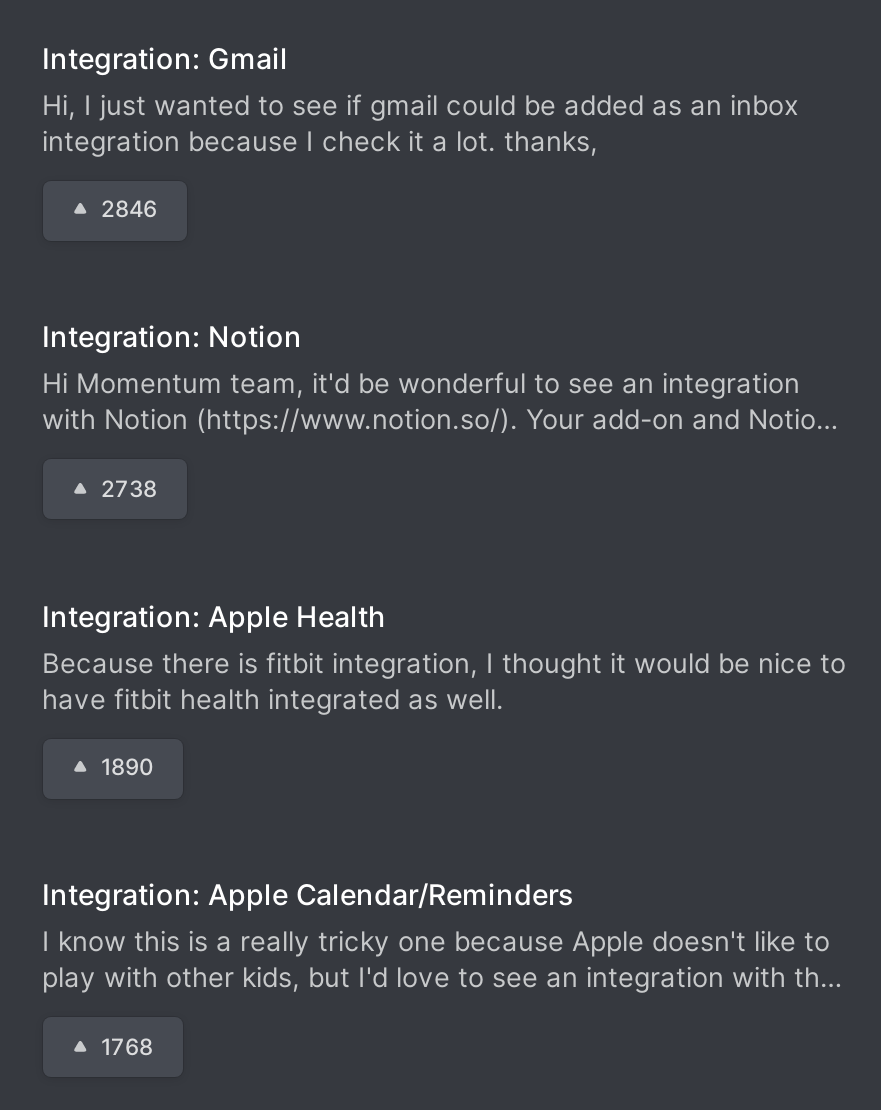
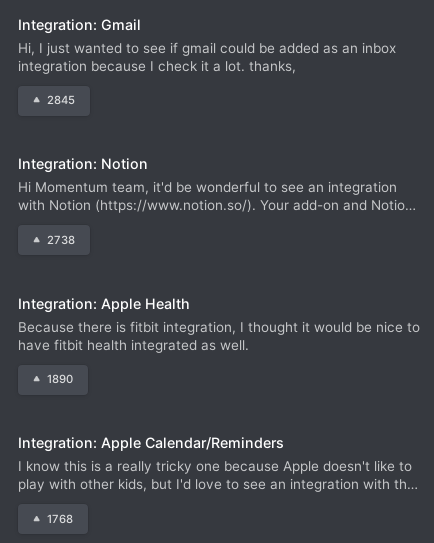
- 2846
+ 2845
